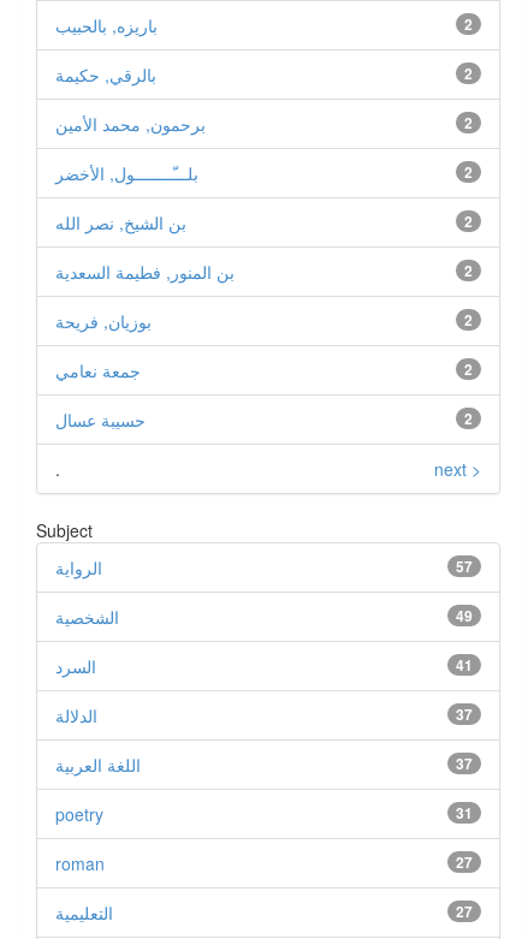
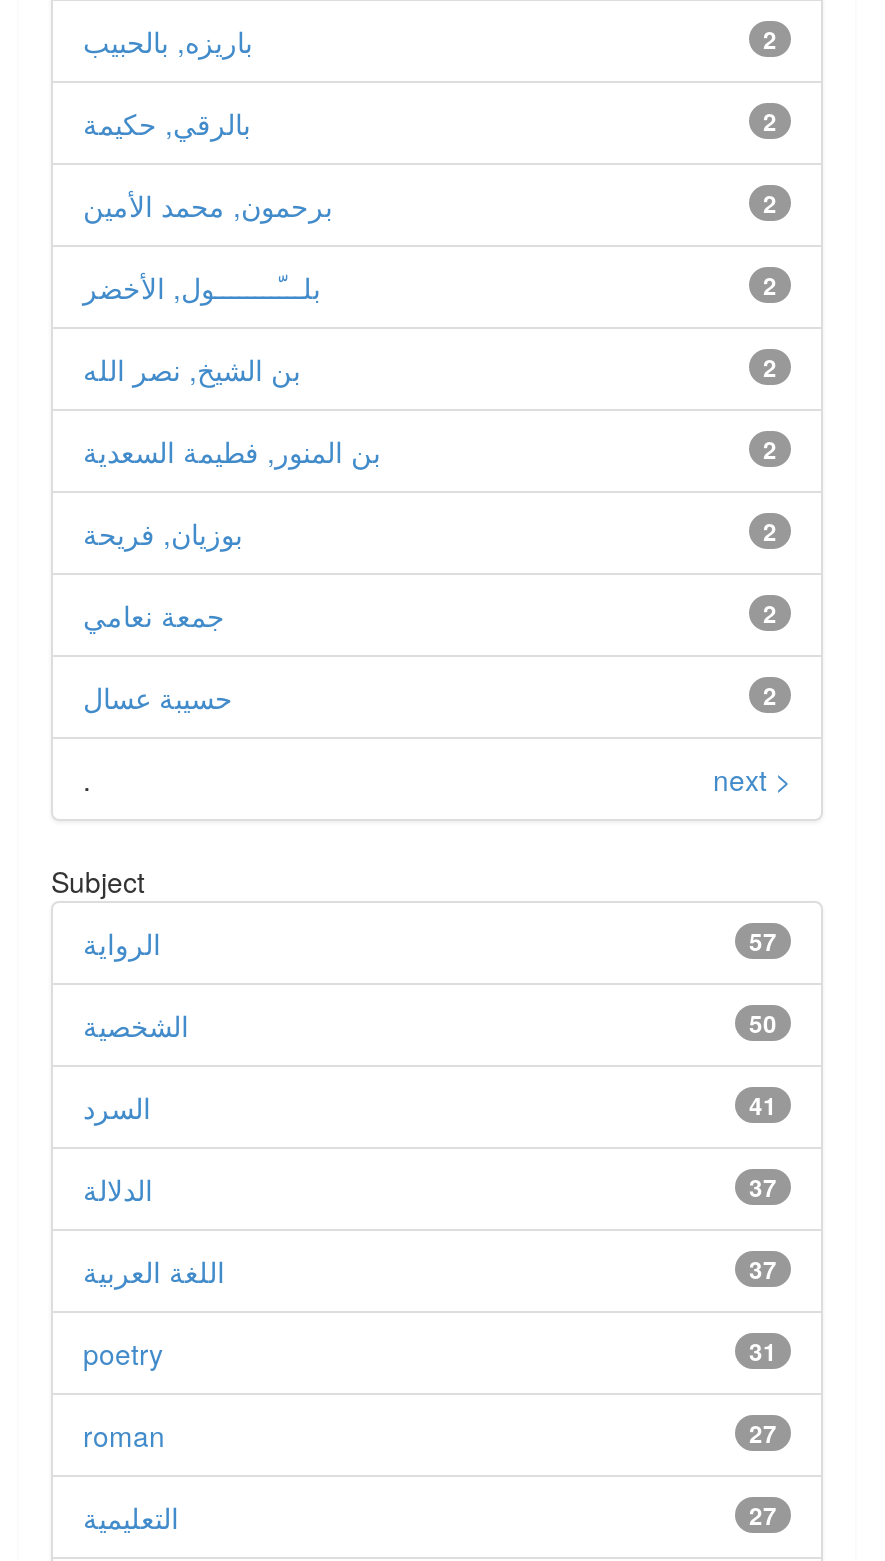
- 49
+ 50
